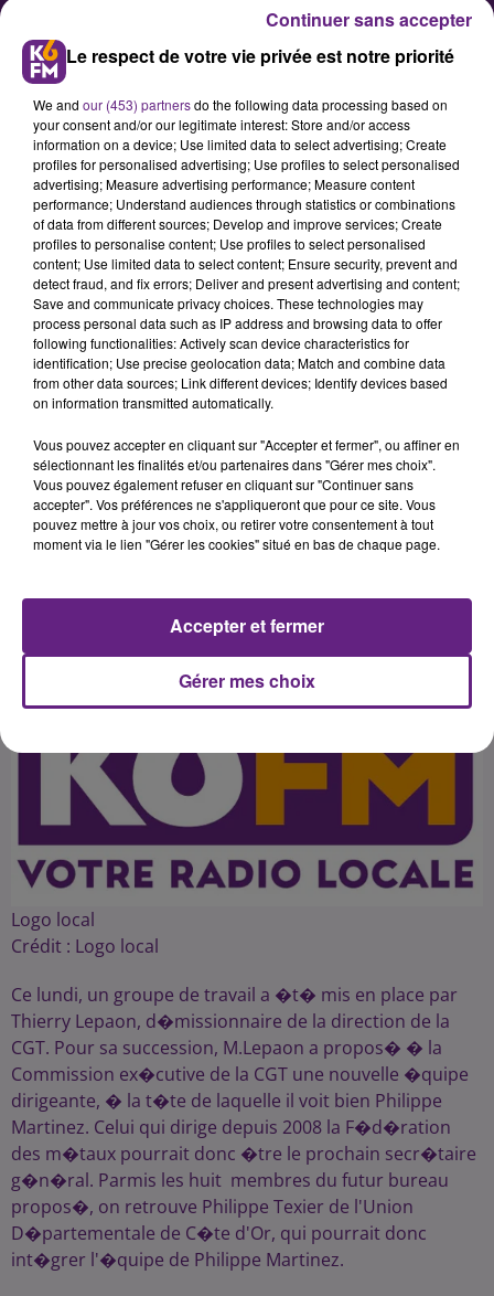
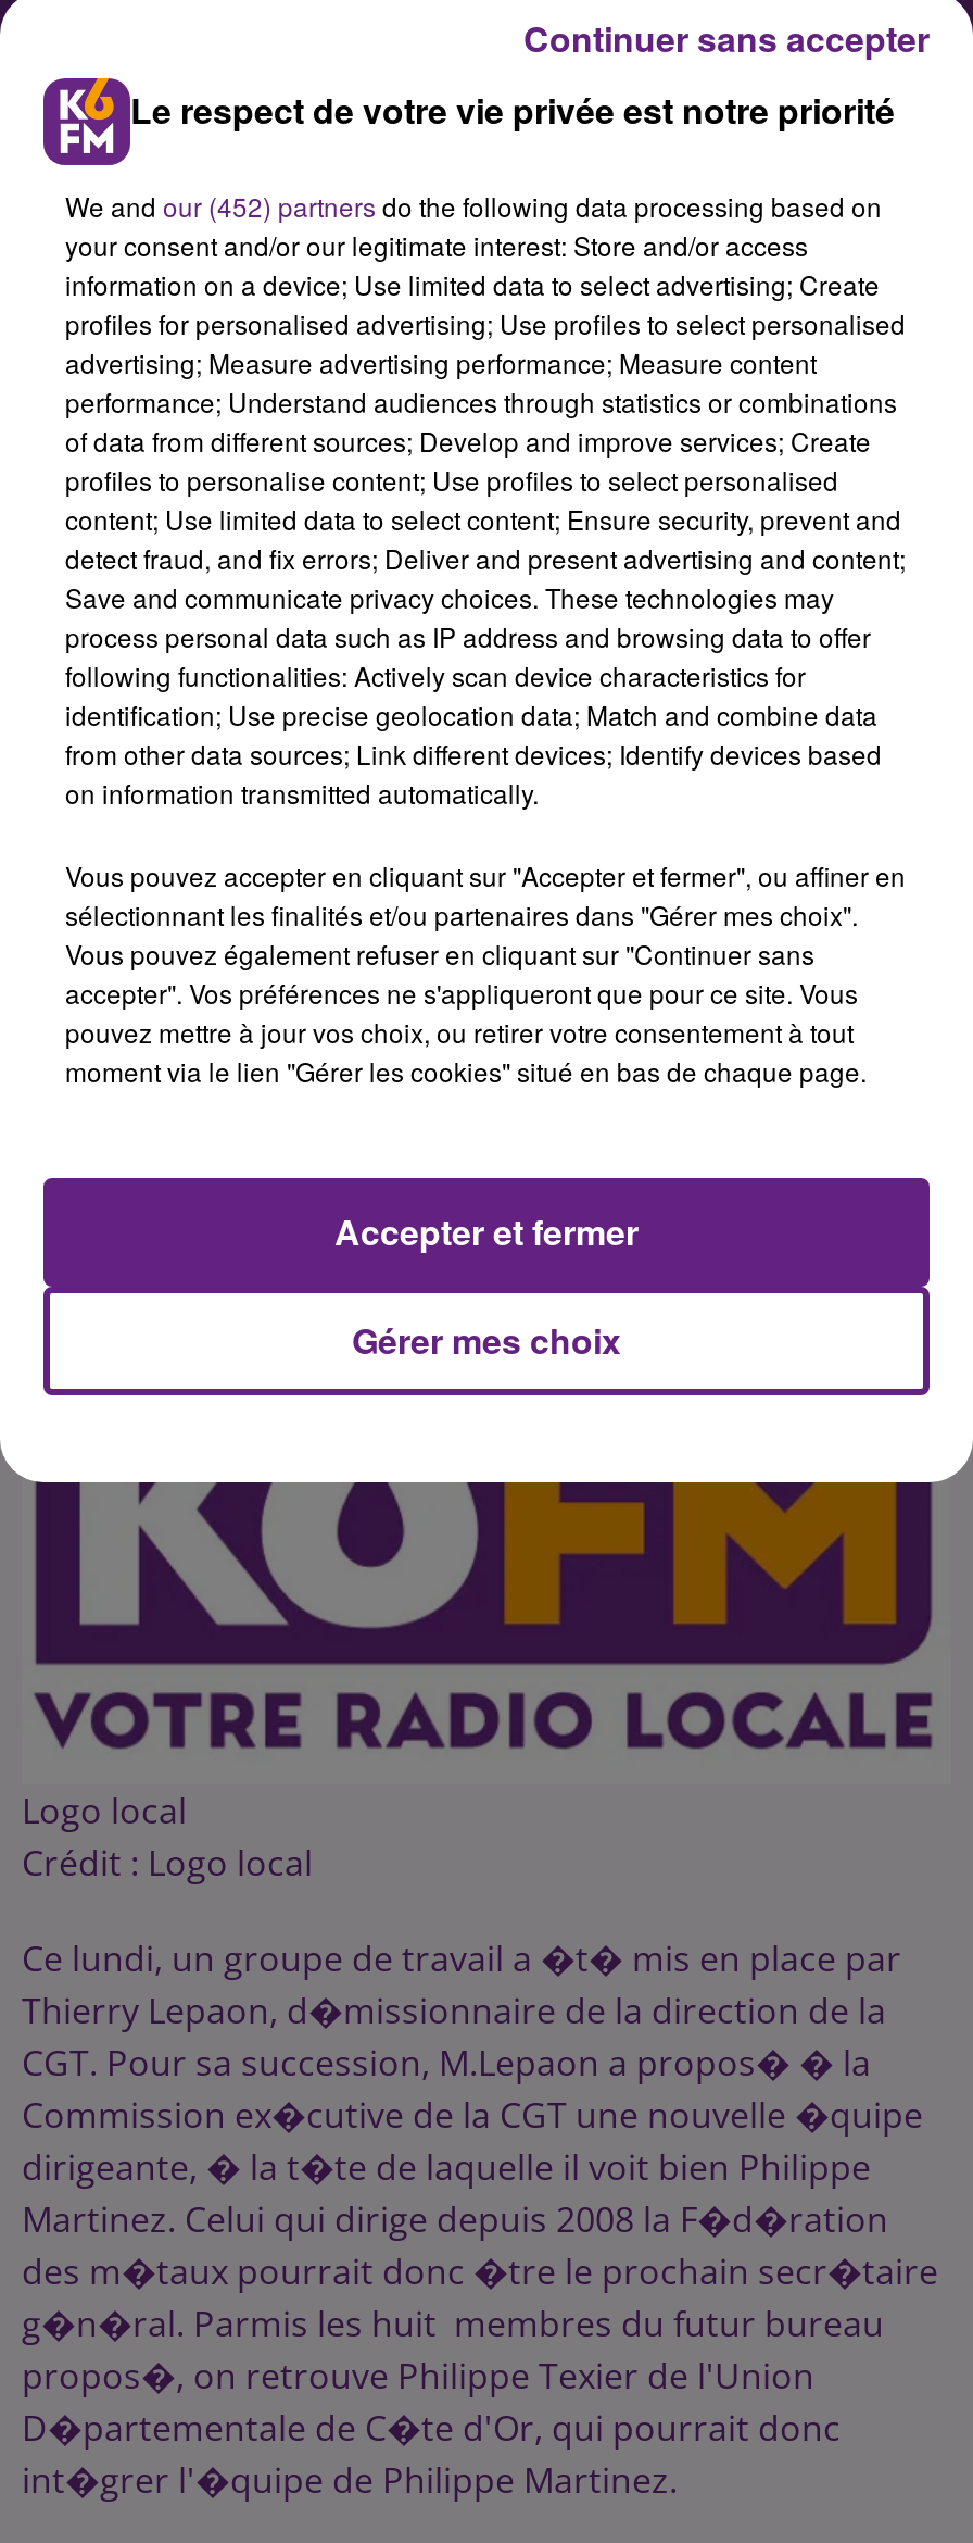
- We and our (453) partners do the following data processing based on
+ We and our (452) partners do the following data processing based on
